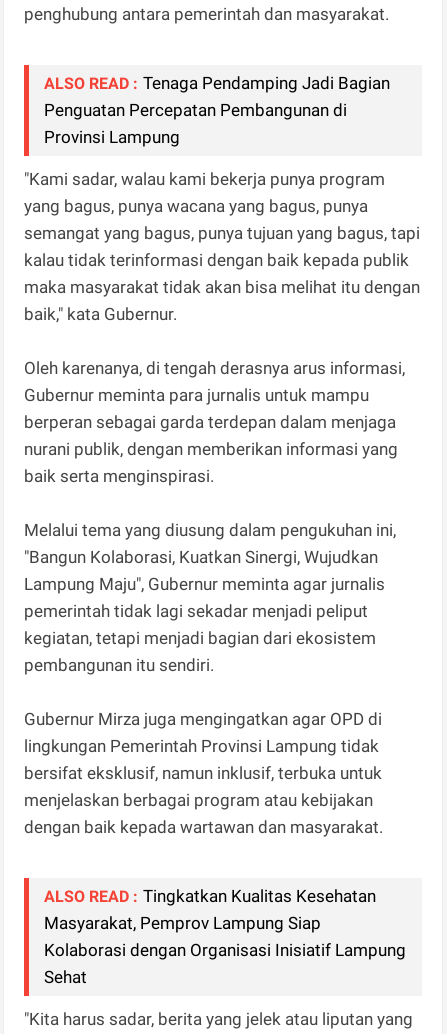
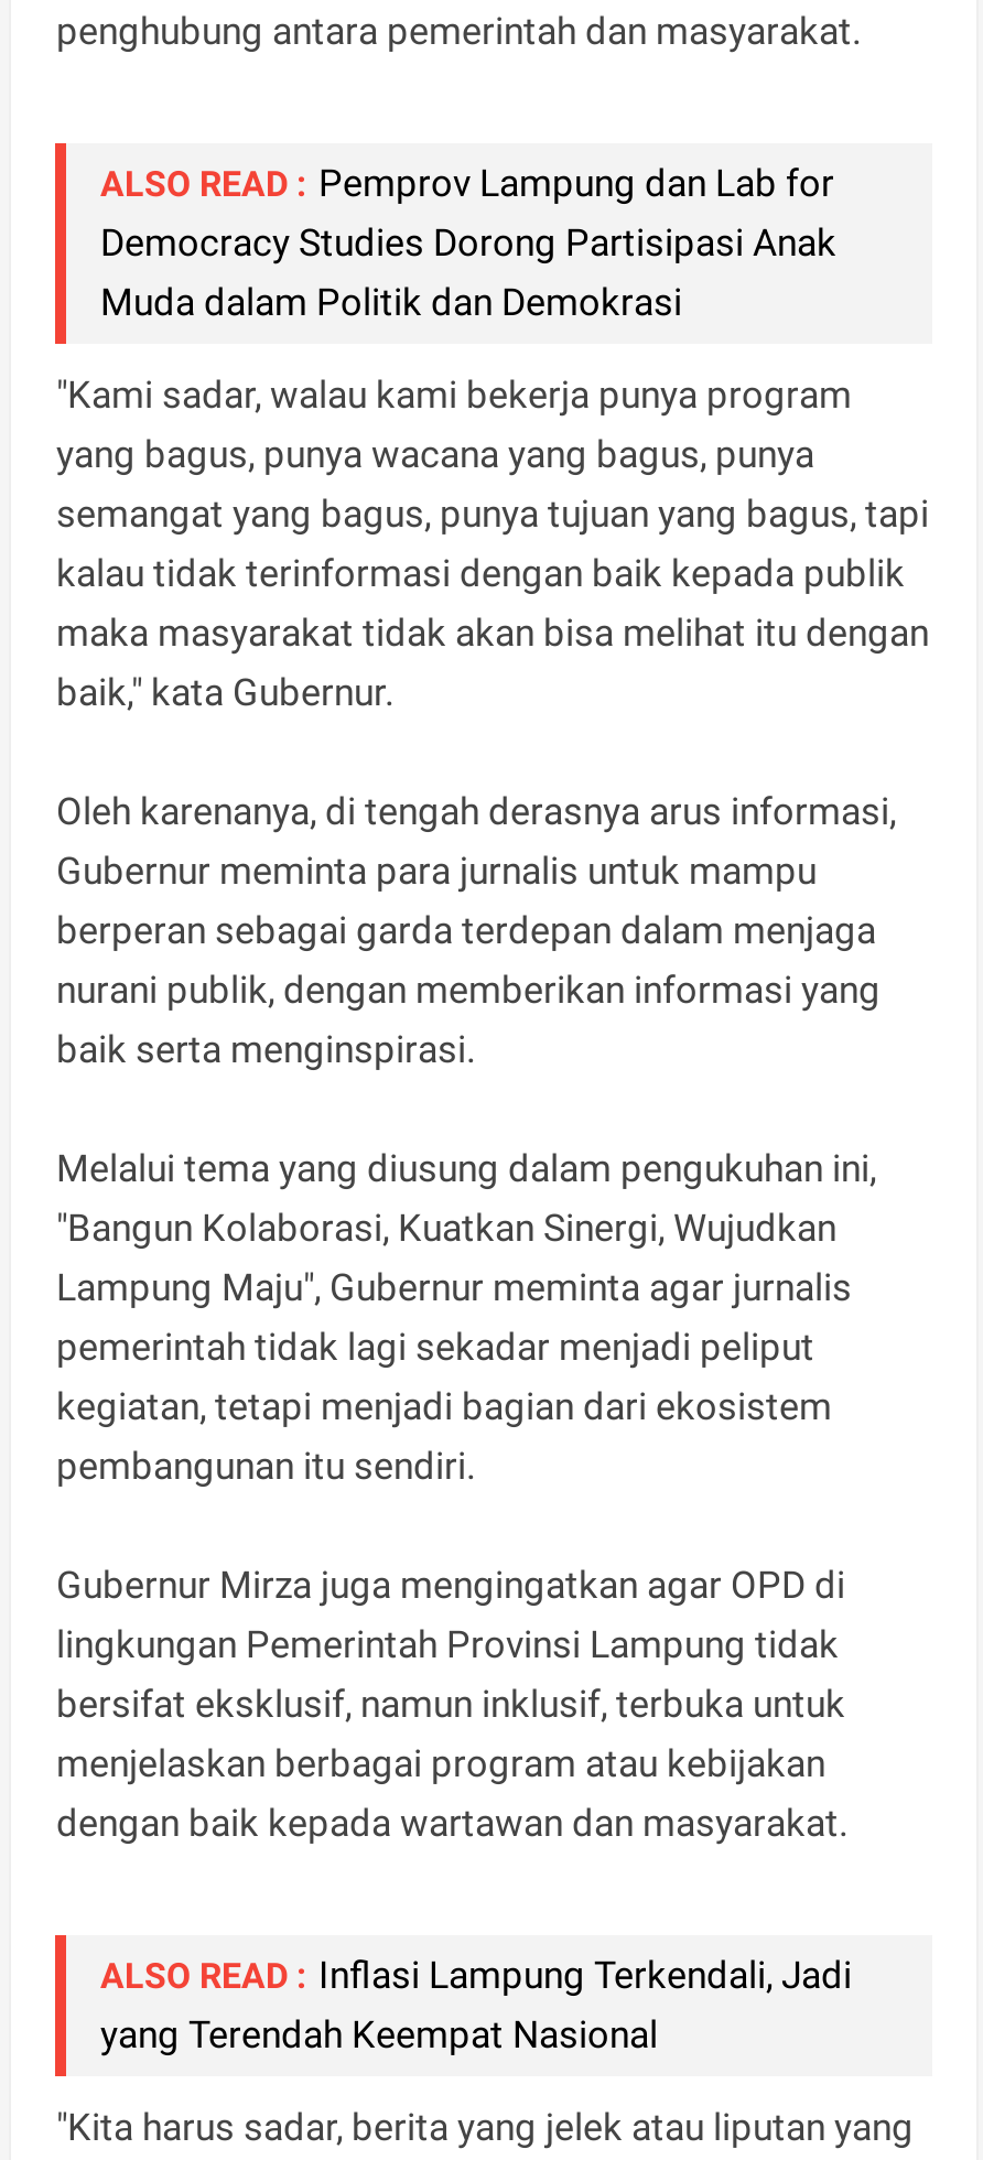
- ALSO READ : Tenaga Pendamping Jadi Bagian
- Penguatan Percepatan Pembangunan di
- Provinsi Lampung
+ ALSO READ : Pemprov Lampung dan Lab for
+ Democracy Studies Dorong Partisipasi Anak
+ Muda dalam Politik dan Demokrasi

- ALSO READ : Tingkatkan Kualitas Kesehatan
- Masyarakat, Pemprov Lampung Siap
- Kolaborasi dengan Organisasi Inisiatif Lampung
- Sehat
+ ALSO READ : Inflasi Lampung Terkendali, Jadi
+ yang Terendah Keempat Nasional
